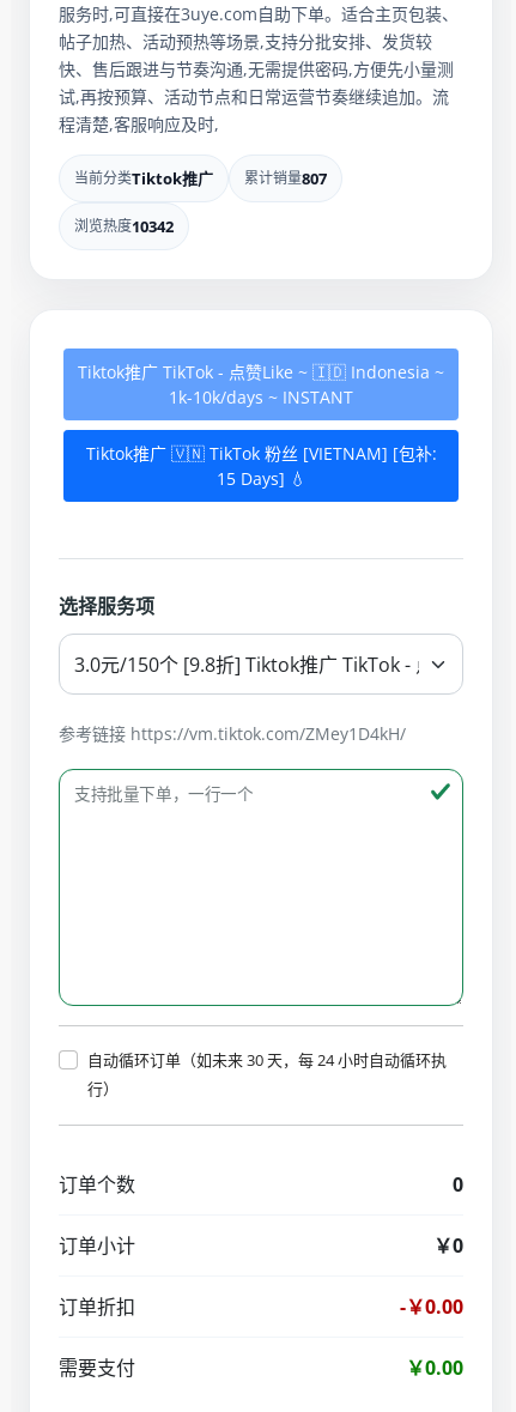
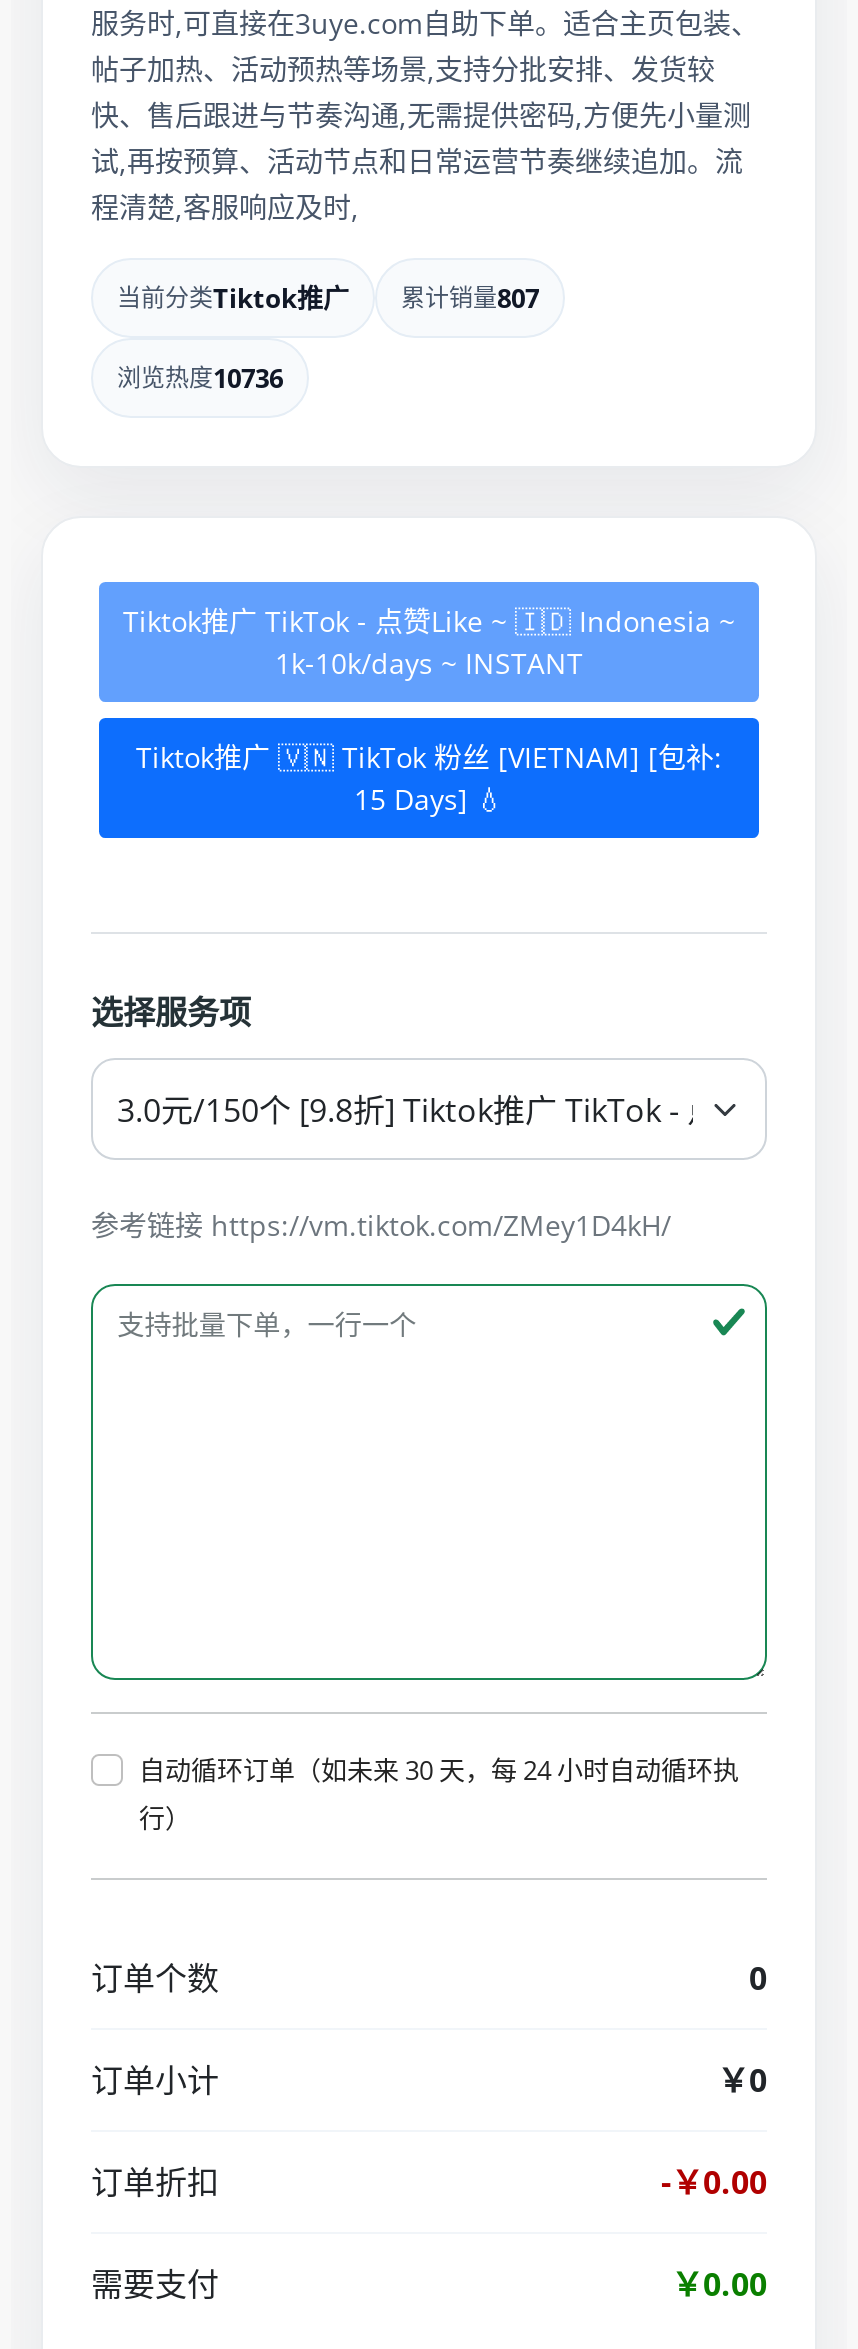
- 浏览热度10342
+ 浏览热度10736
